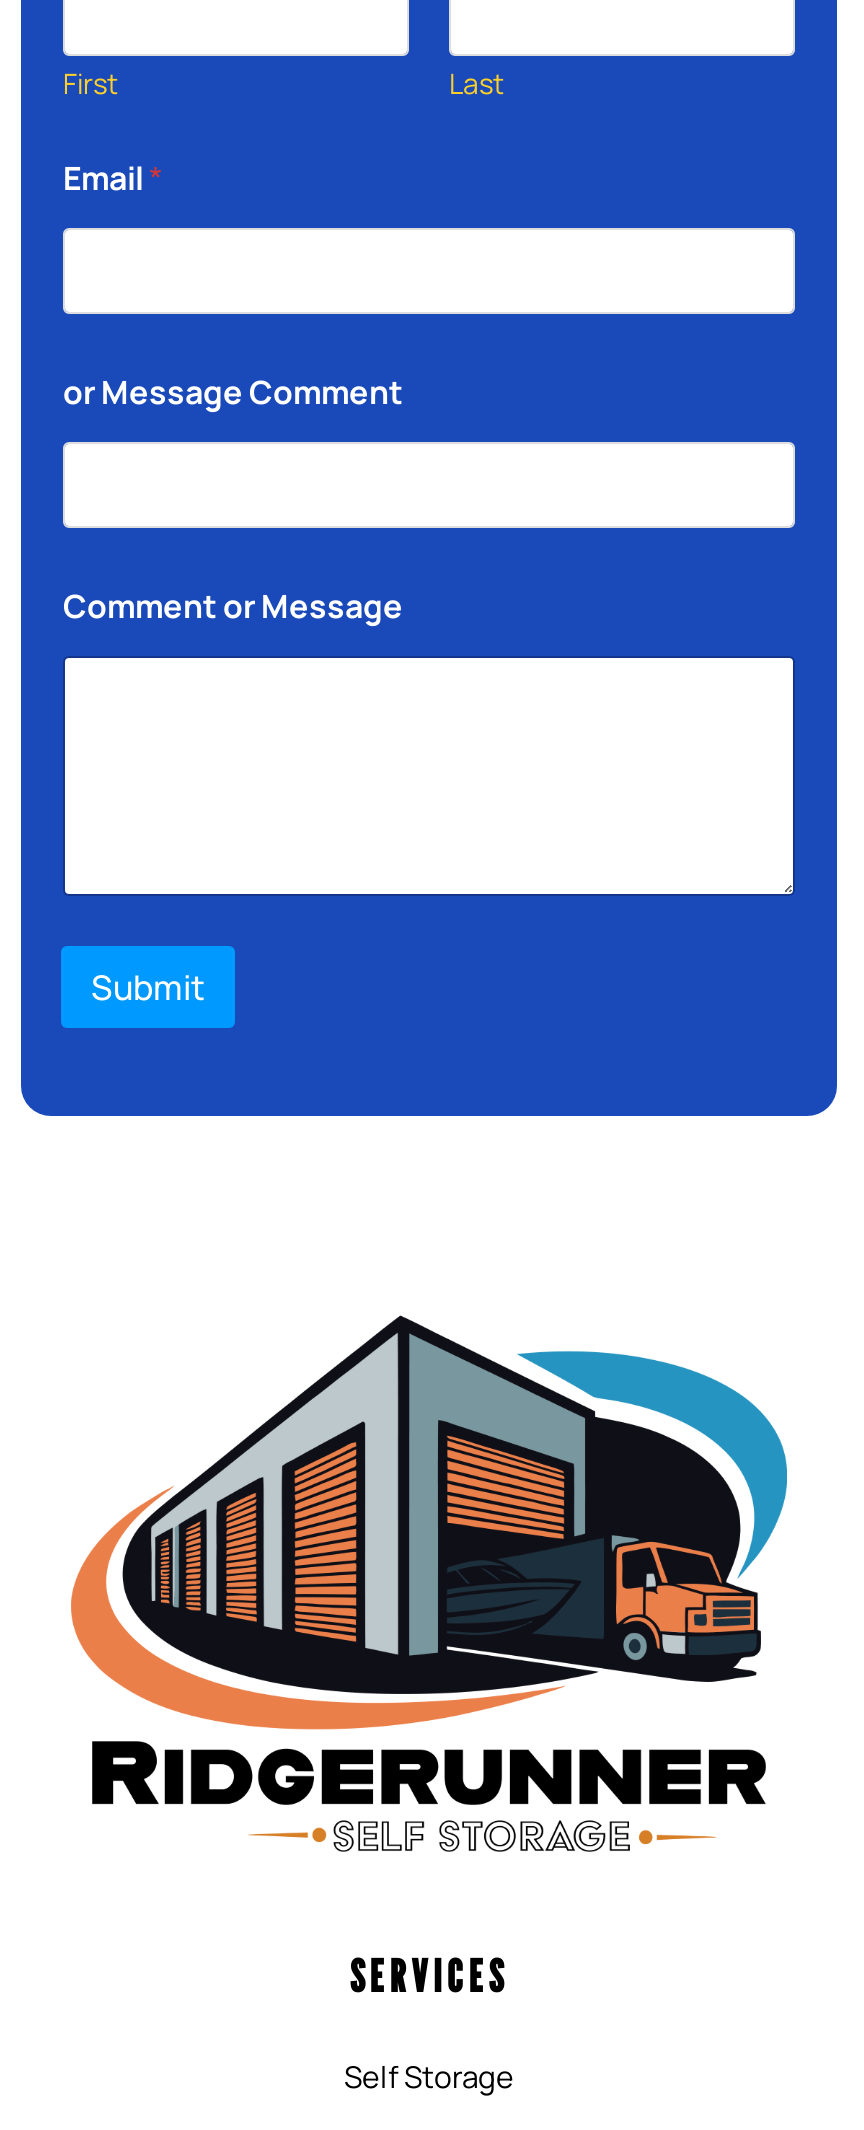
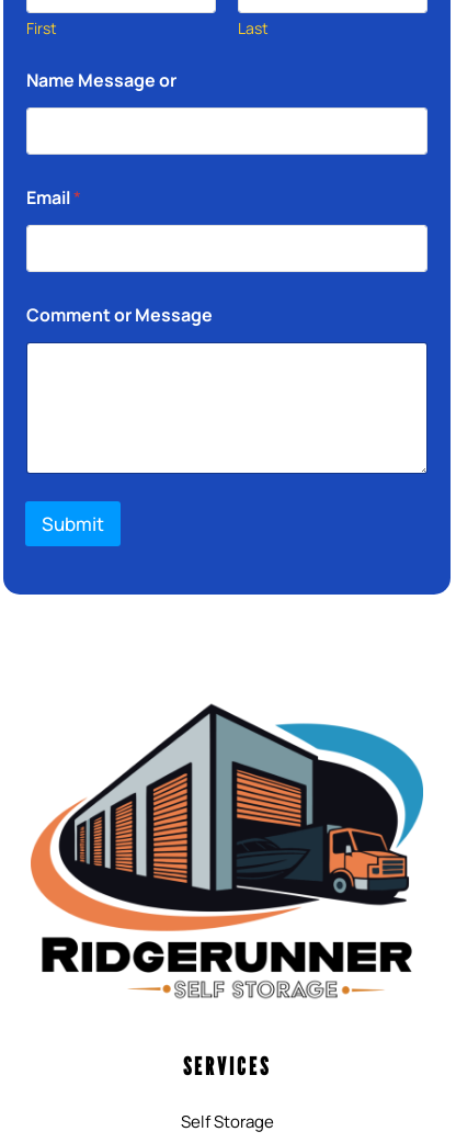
+ Name Message or

moved down: Email *

- or Message Comment
